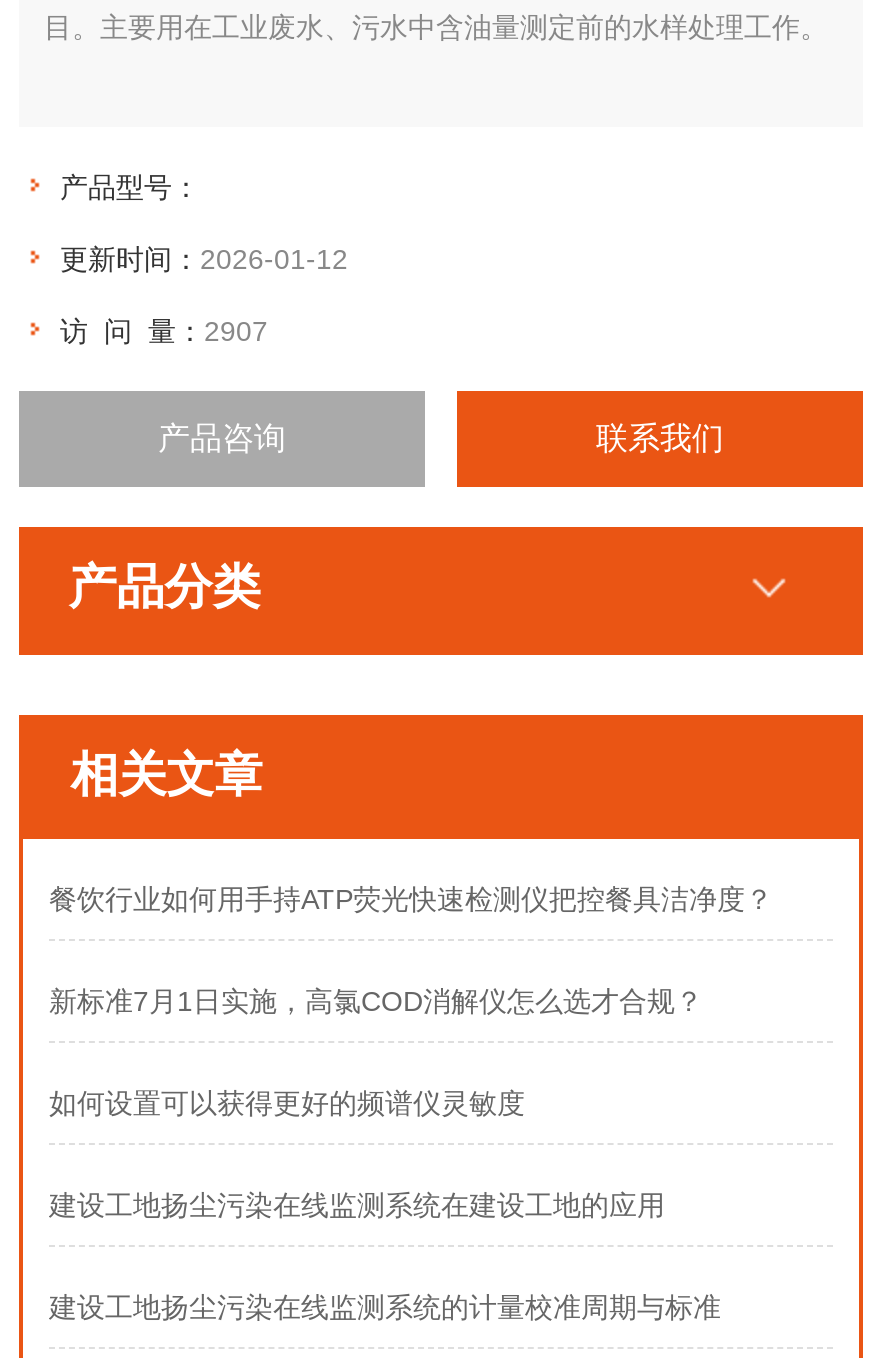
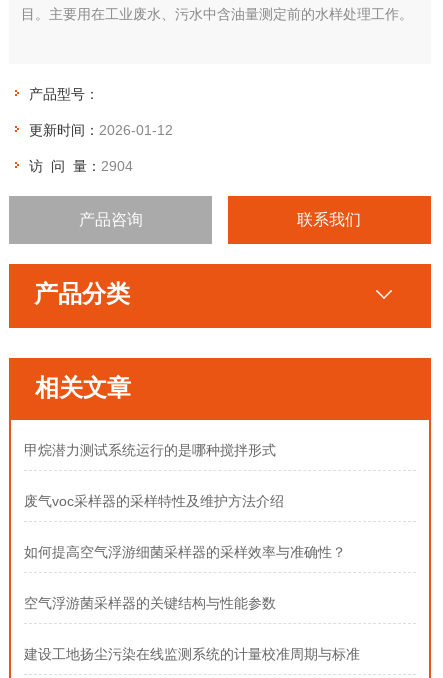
- 访 问 量：2907
+ 访 问 量：2904

- 餐饮行业如何用手持ATP荧光快速检测仪把控餐具洁净度？
+ 甲烷潜力测试系统运行的是哪种搅拌形式

- 新标准7月1日实施，高氯COD消解仪怎么选才合规？
+ 废气voc采样器的采样特性及维护方法介绍

- 如何设置可以获得更好的频谱仪灵敏度
+ 如何提高空气浮游细菌采样器的采样效率与准确性？

- 建设工地扬尘污染在线监测系统在建设工地的应用
+ 空气浮游菌采样器的关键结构与性能参数
